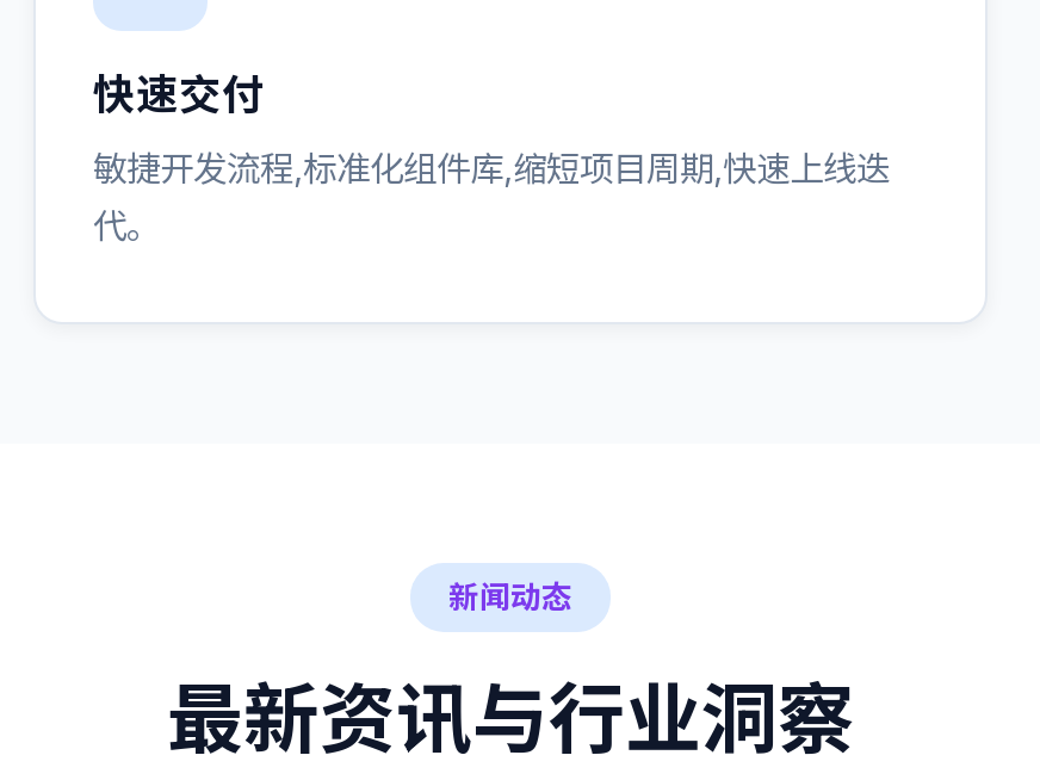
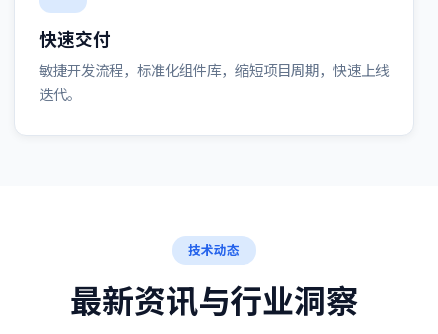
- 敏捷开发流程,标准化组件库,缩短项目周期,快速上线迭
- 代。
+ 敏捷开发流程，标准化组件库，缩短项目周期，快速上线
+ 迭代。

- 新闻动态
+ 技术动态
